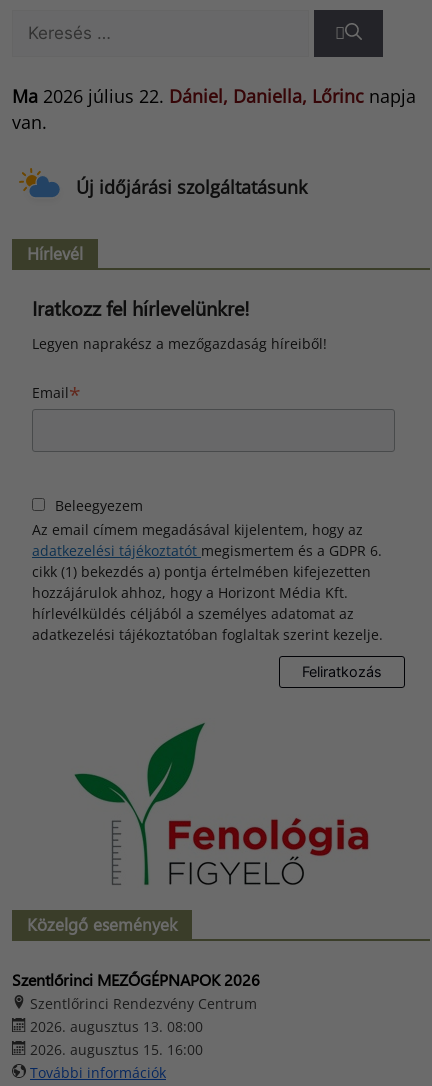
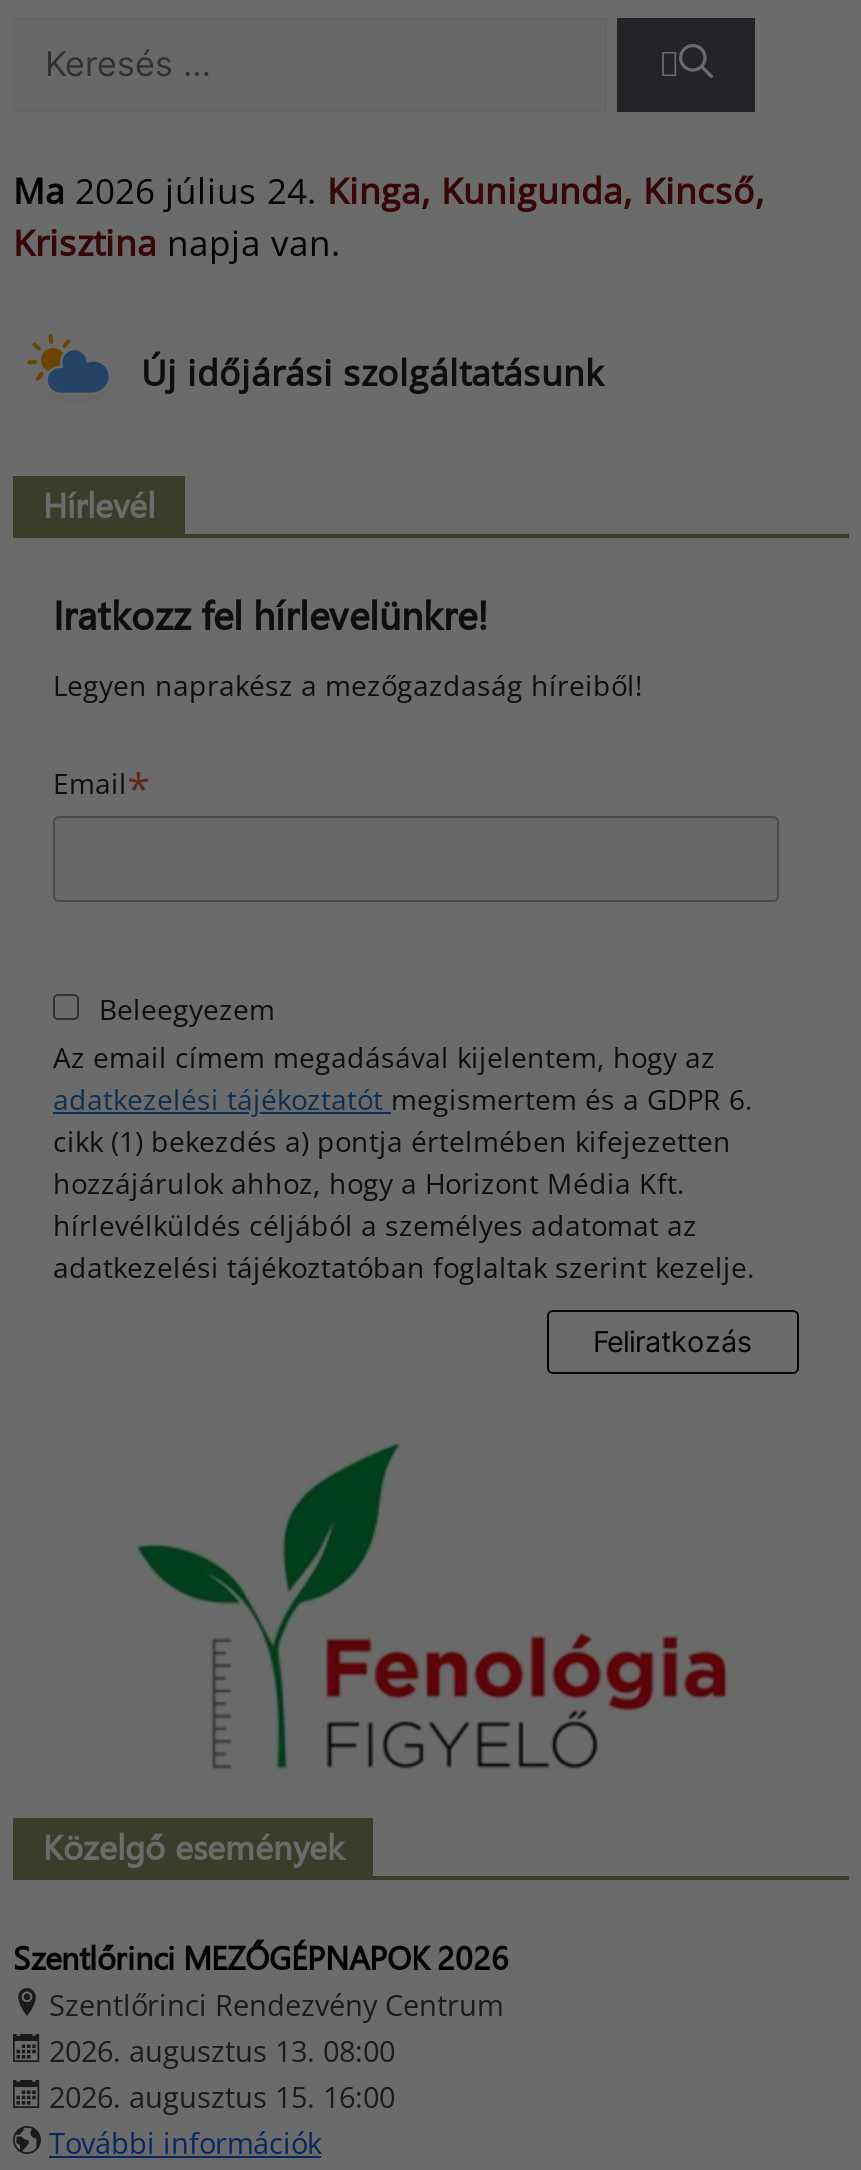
- Ma 2026 július 22. Dániel, Daniella, Lőrinc napja
- van.
+ Ma 2026 július 24. Kinga, Kunigunda, Kincső,
+ Krisztina napja van.
